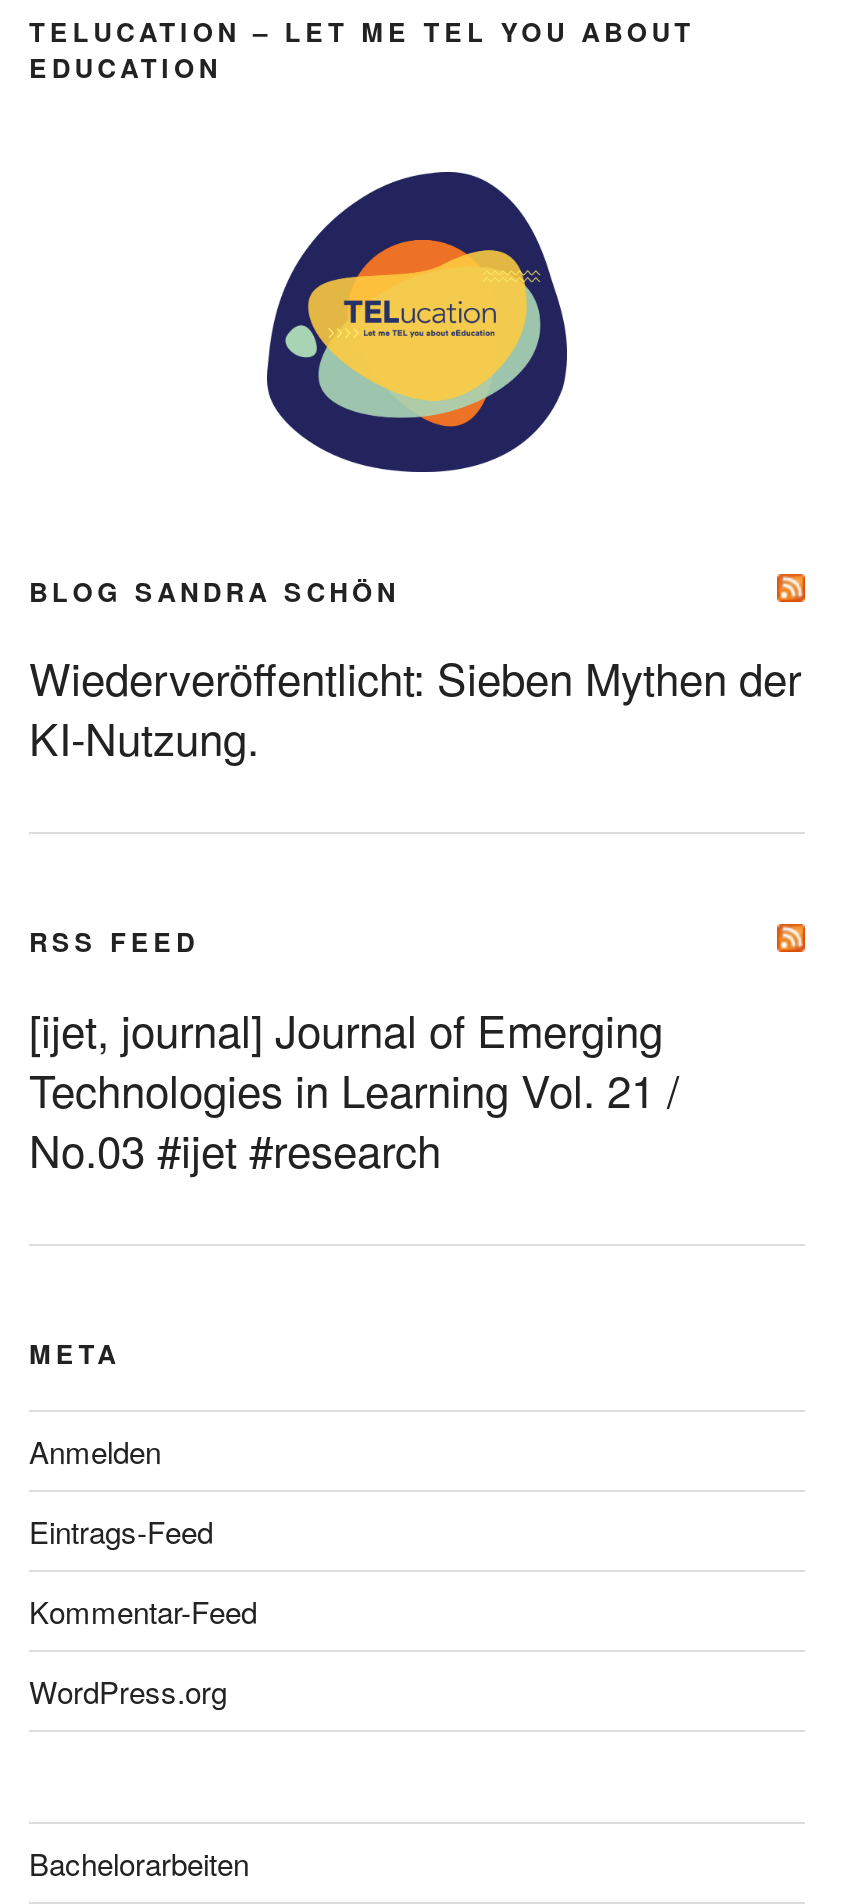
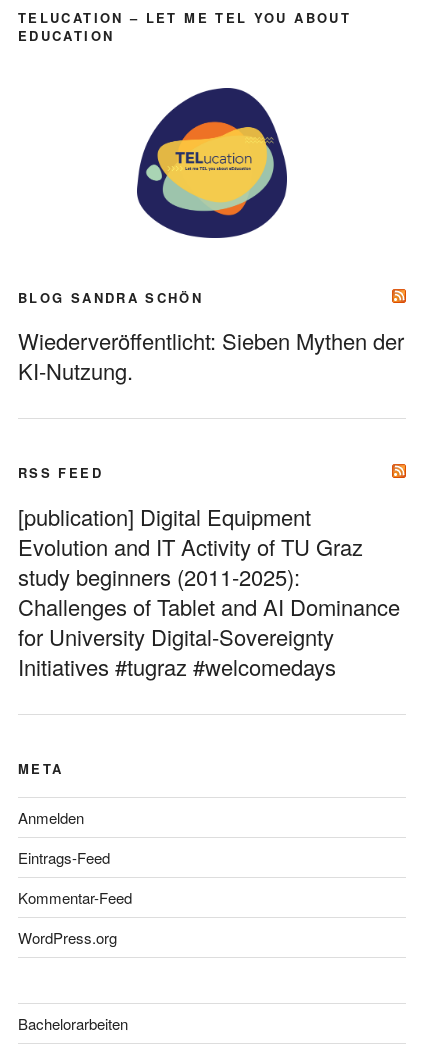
- [ijet, journal] Journal of Emerging
- Technologies in Learning Vol. 21 /
- No.03 #ijet #research
+ [publication] Digital Equipment
+ Evolution and IT Activity of TU Graz
+ study beginners (2011-2025):
+ Challenges of Tablet and AI Dominance
+ for University Digital-Sovereignty
+ Initiatives #tugraz #welcomedays
